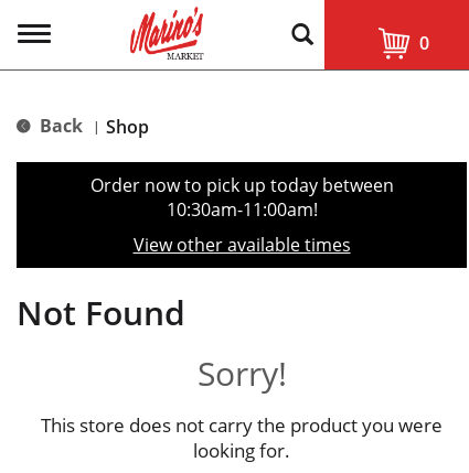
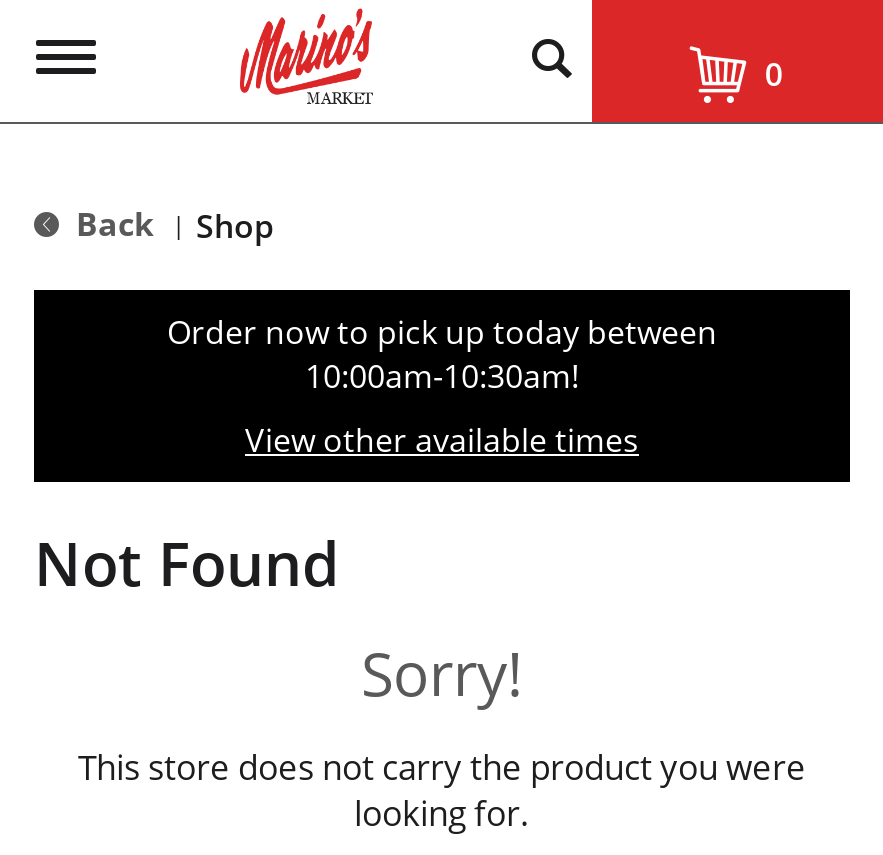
- 10:30am-11:00am!
+ 10:00am-10:30am!
